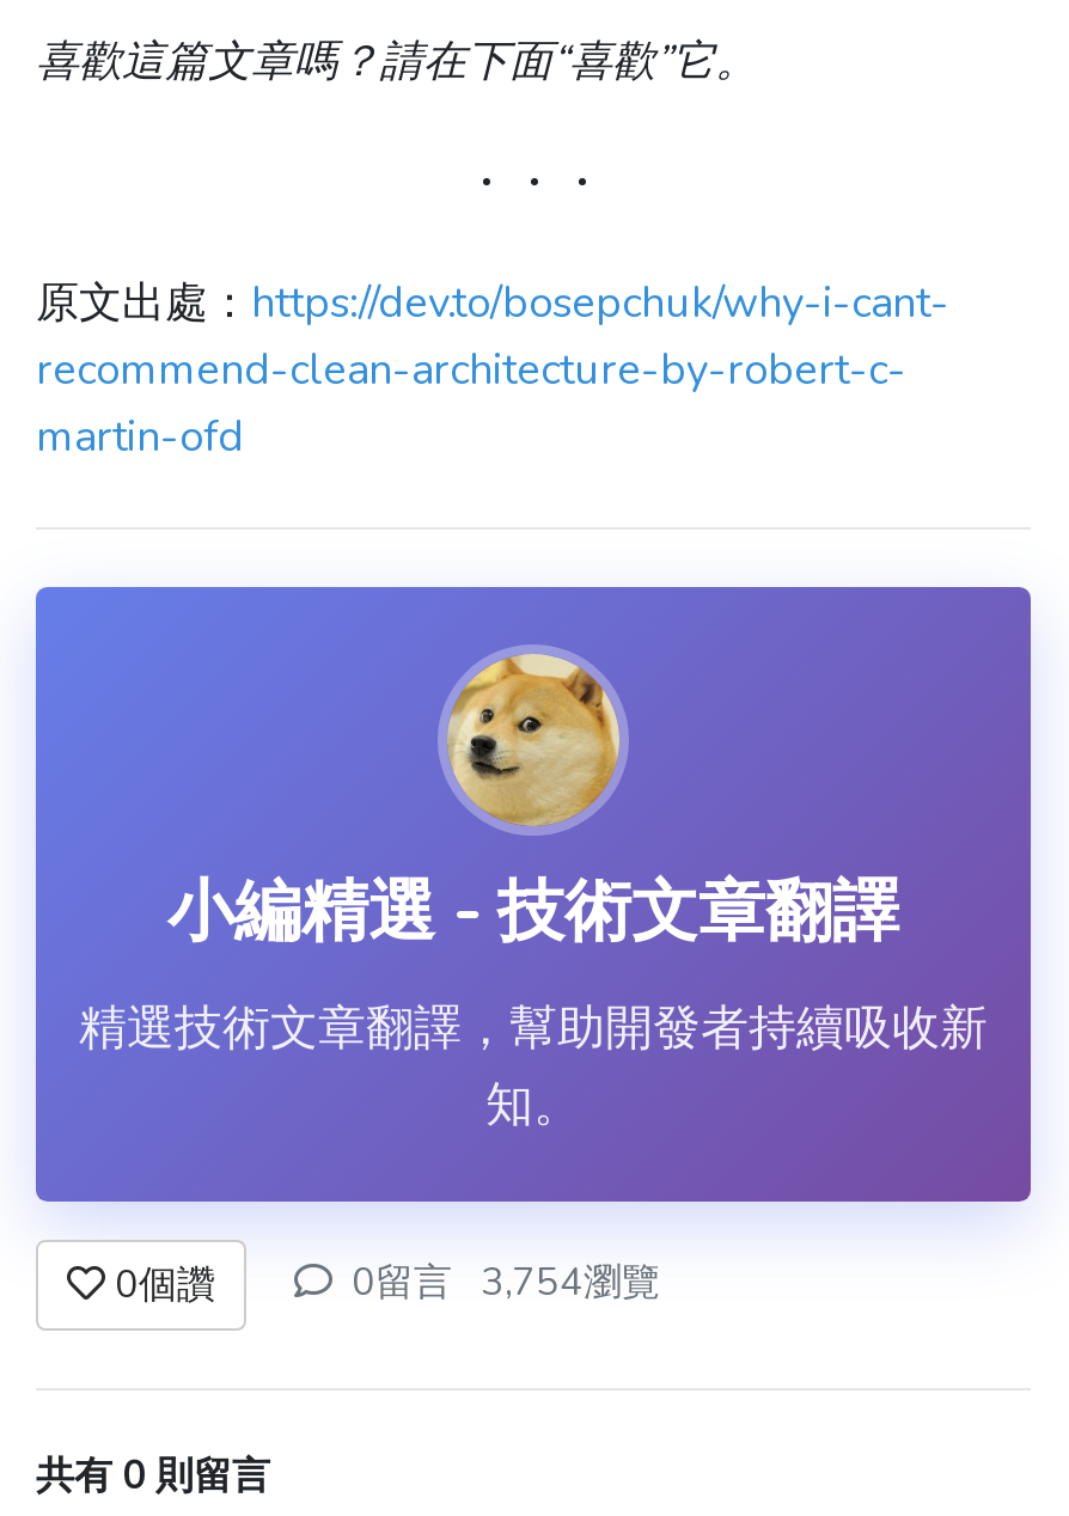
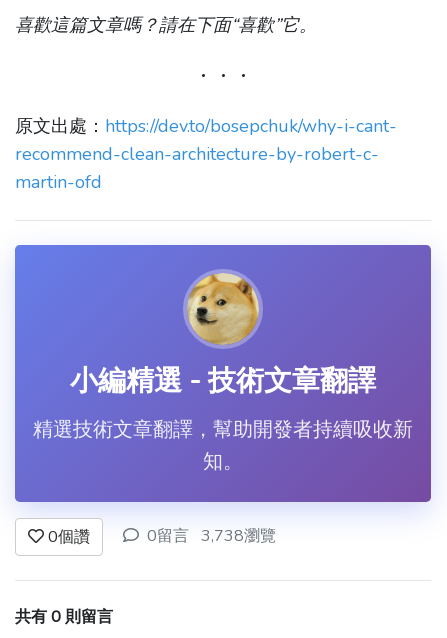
- 0留言 3,754瀏覽
+ 0留言 3,738瀏覽
